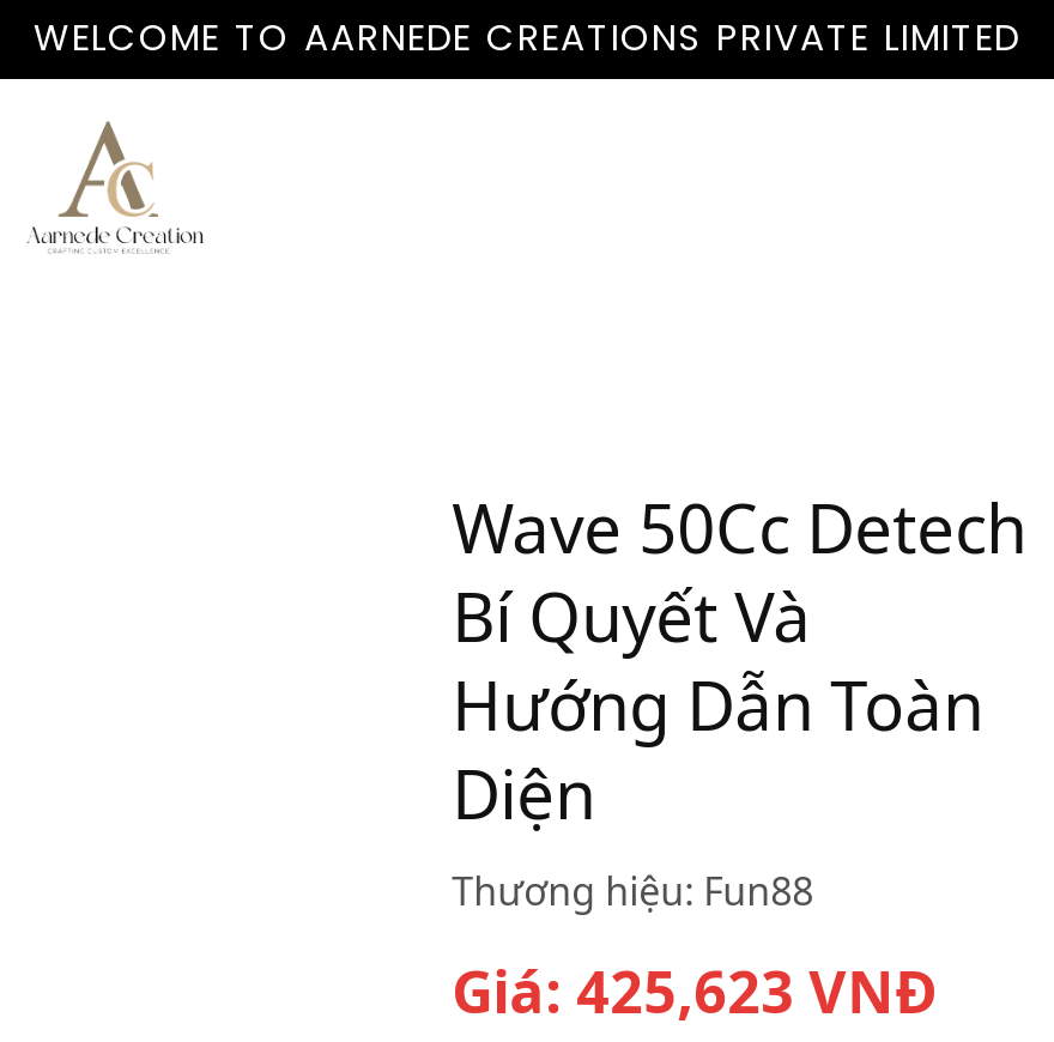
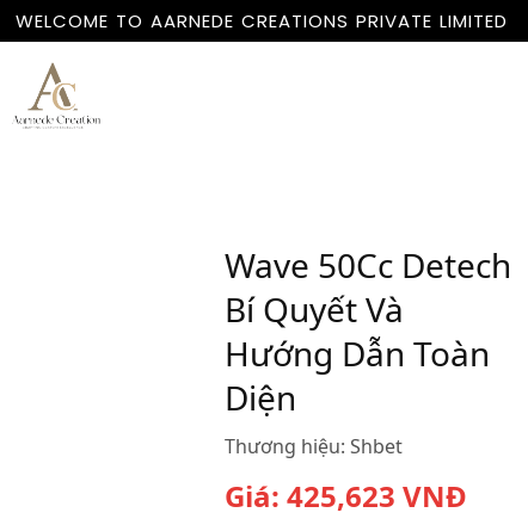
- Thương hiệu: Fun88
+ Thương hiệu: Shbet
